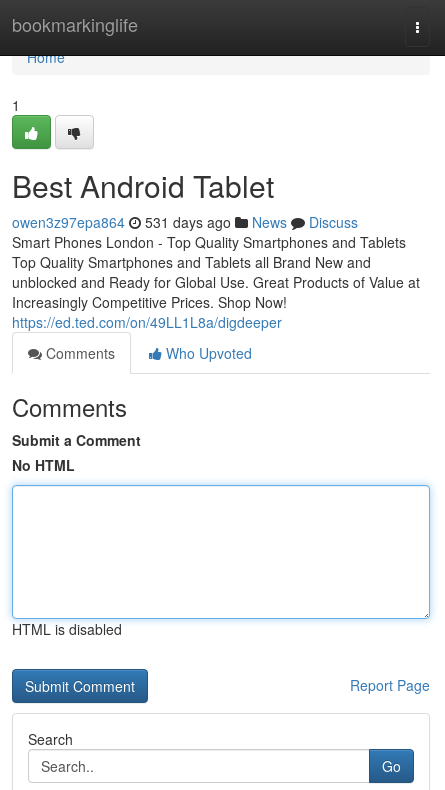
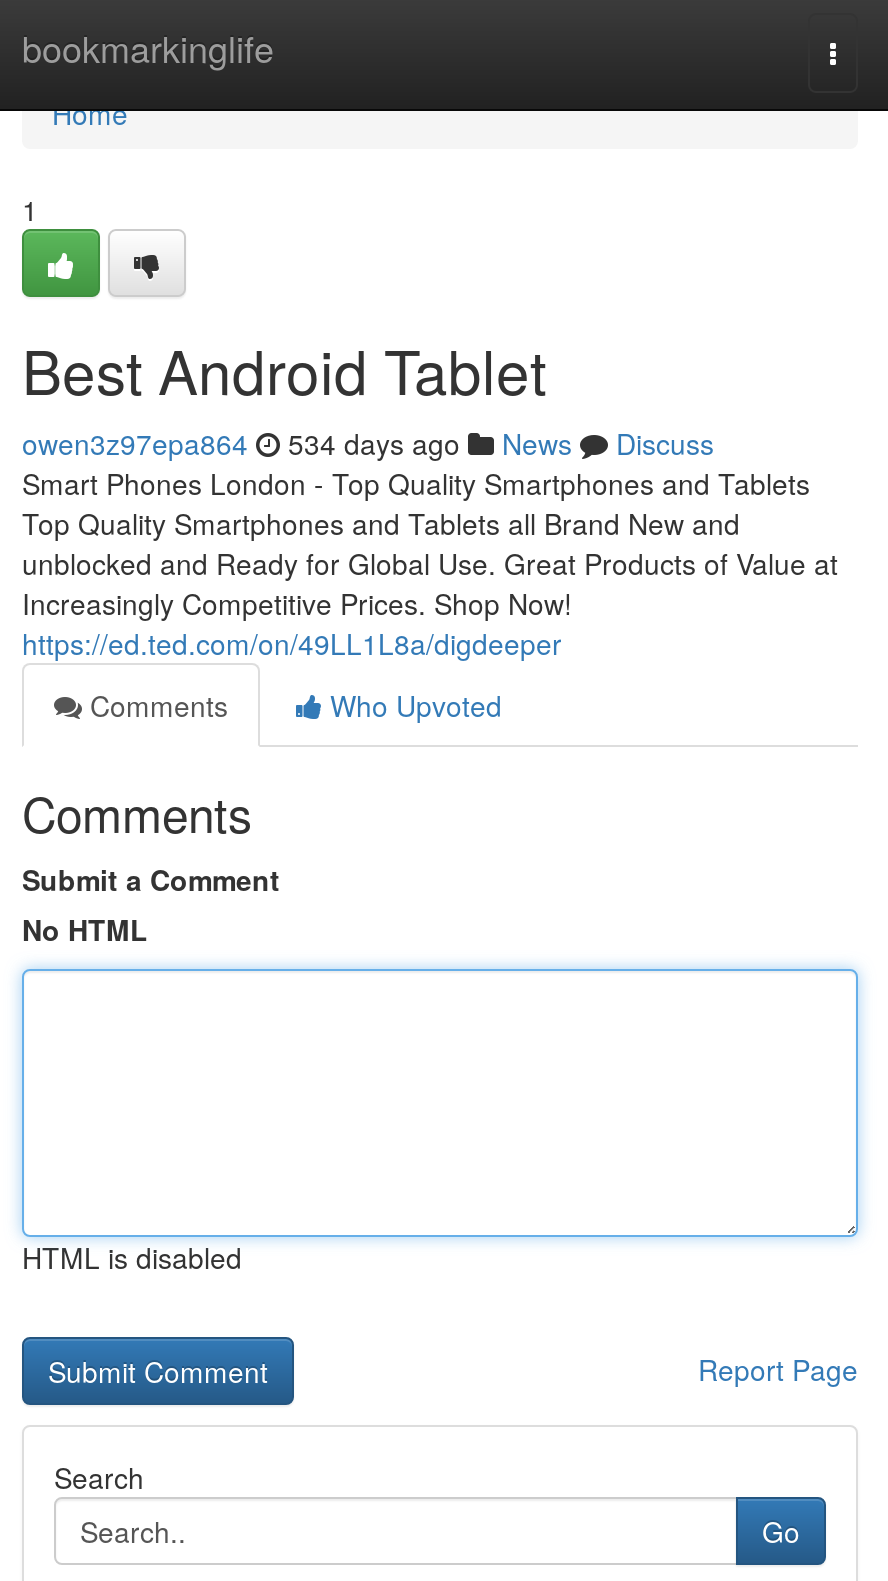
- owen3z97epa864 531 days ago News Discuss
+ owen3z97epa864 534 days ago News Discuss
